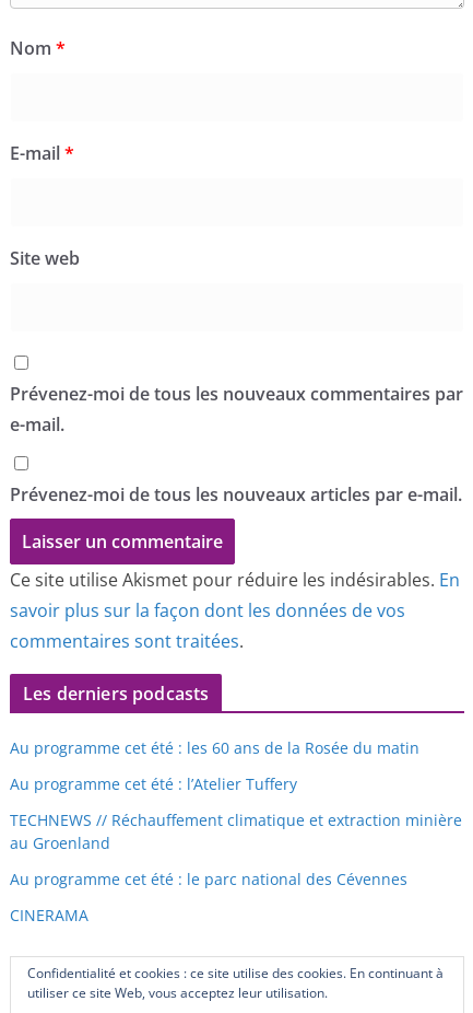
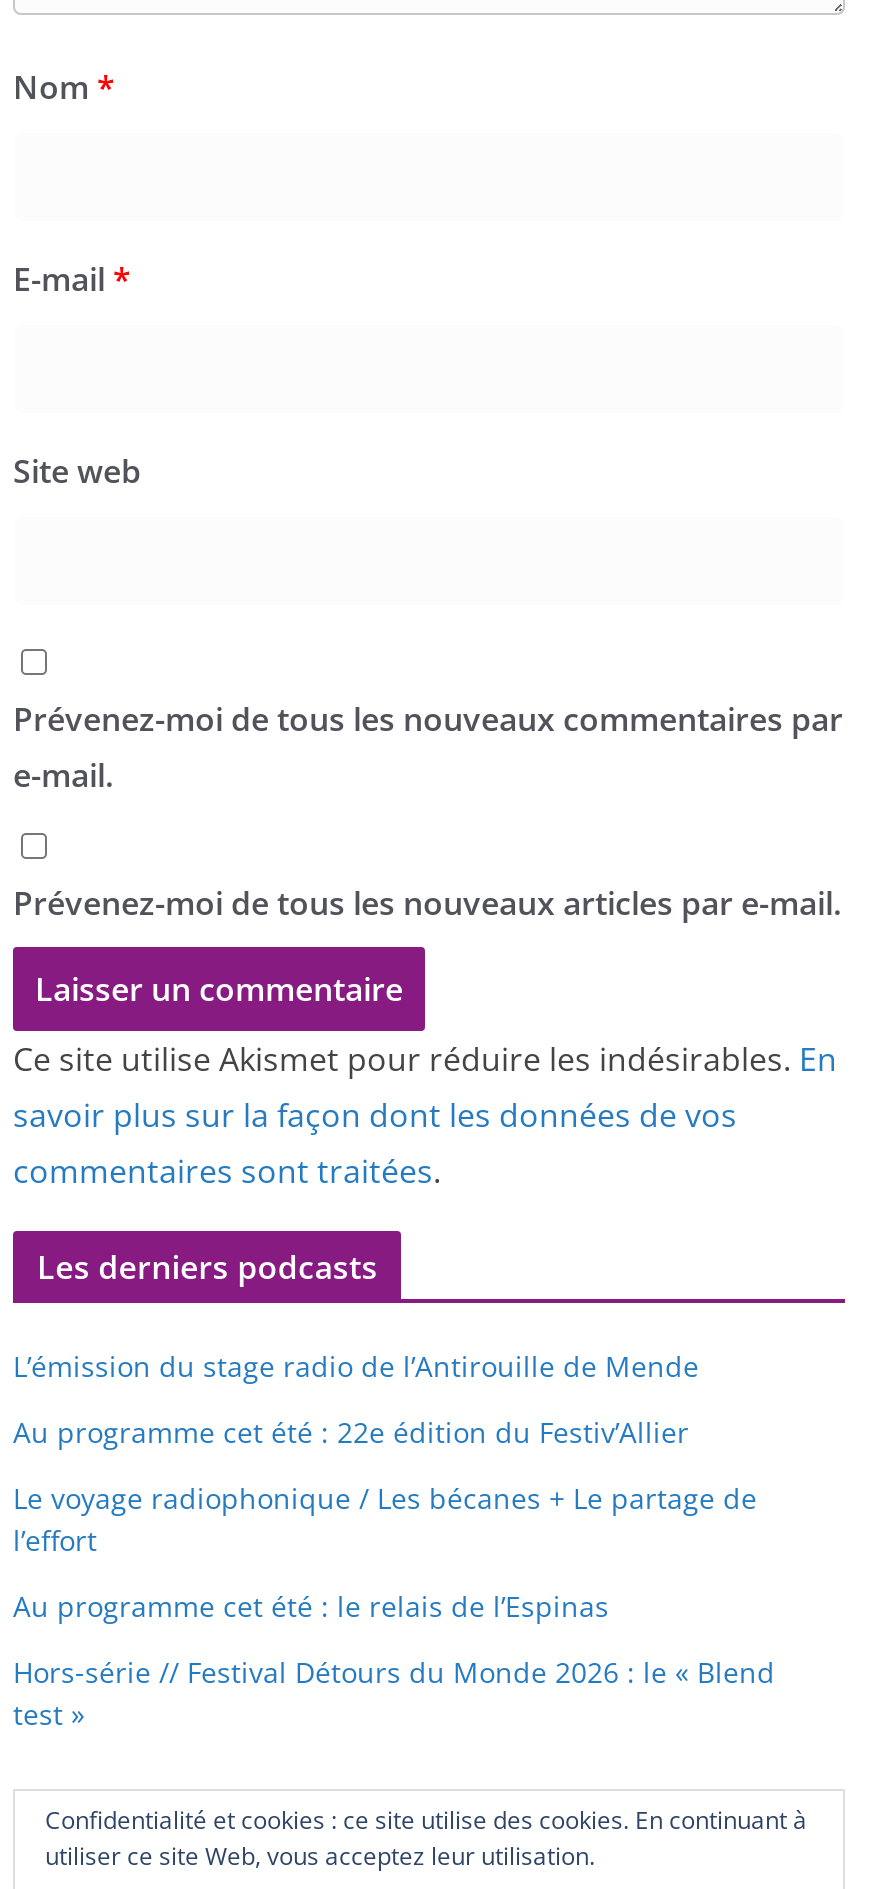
- Au programme cet été : les 60 ans de la Rosée du matin
+ L’émission du stage radio de l’Antirouille de Mende

- Au programme cet été : l’Atelier Tuffery
+ Au programme cet été : 22e édition du Festiv’Allier

- TECHNEWS // Réchauffement climatique et extraction minière
- au Groenland
+ Le voyage radiophonique / Les bécanes + Le partage de
+ l’effort

- Au programme cet été : le parc national des Cévennes
+ Au programme cet été : le relais de l’Espinas

- CINERAMA
+ Hors-série // Festival Détours du Monde 2026 : le « Blend
+ test »
